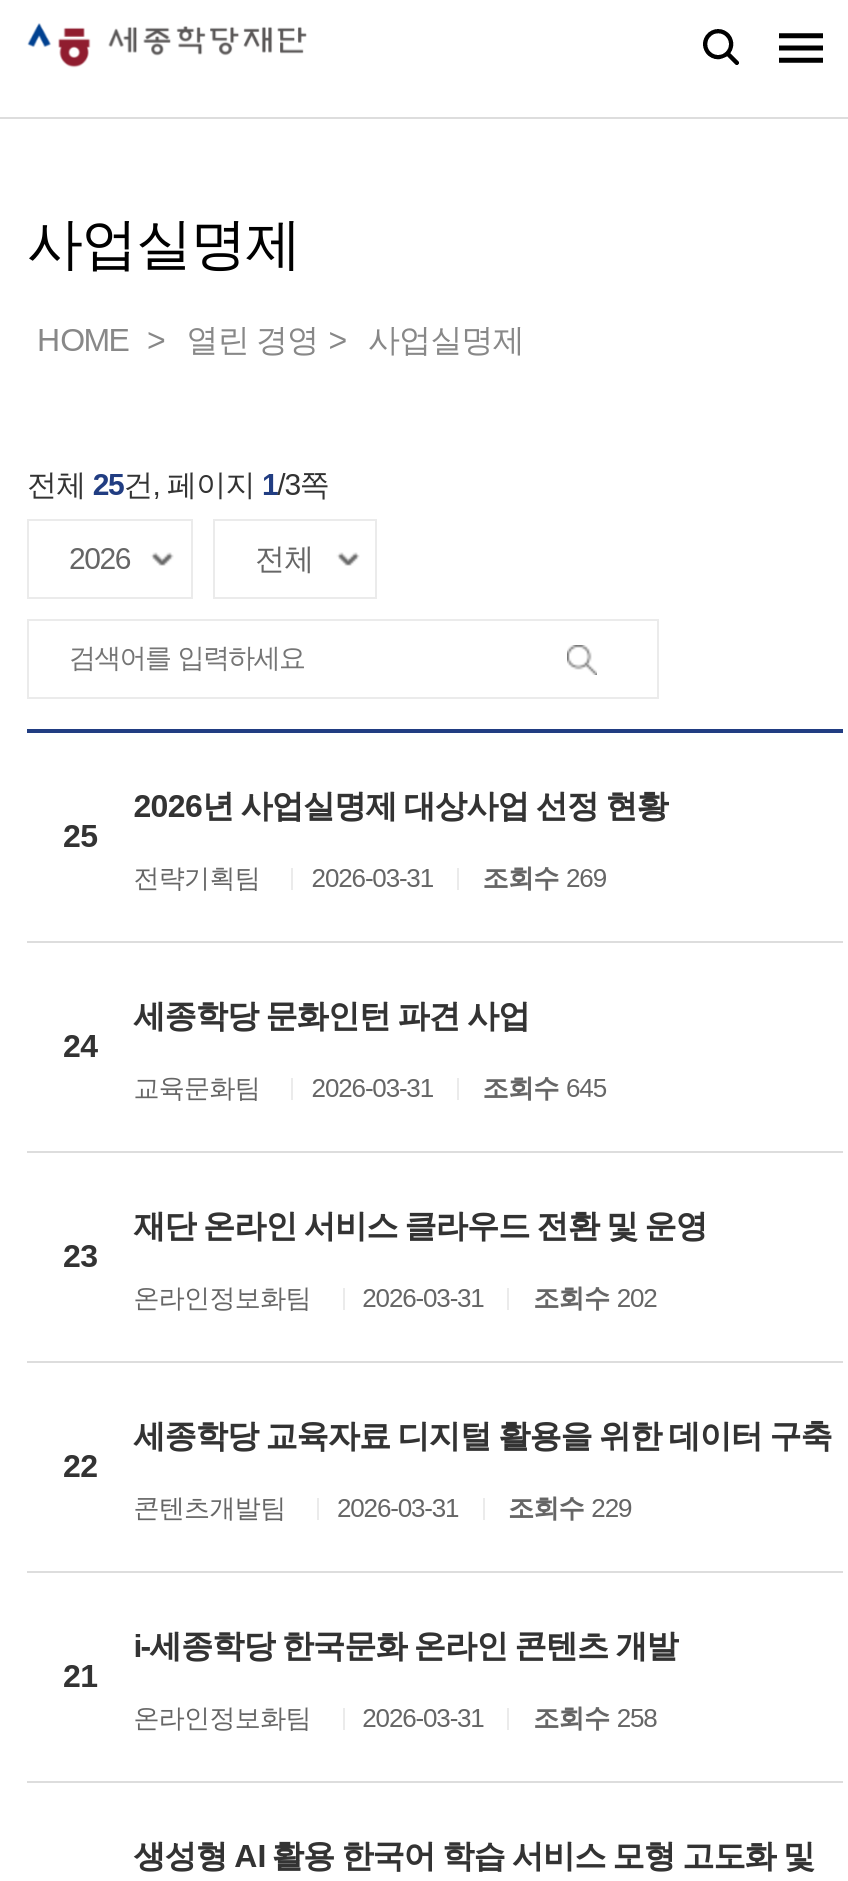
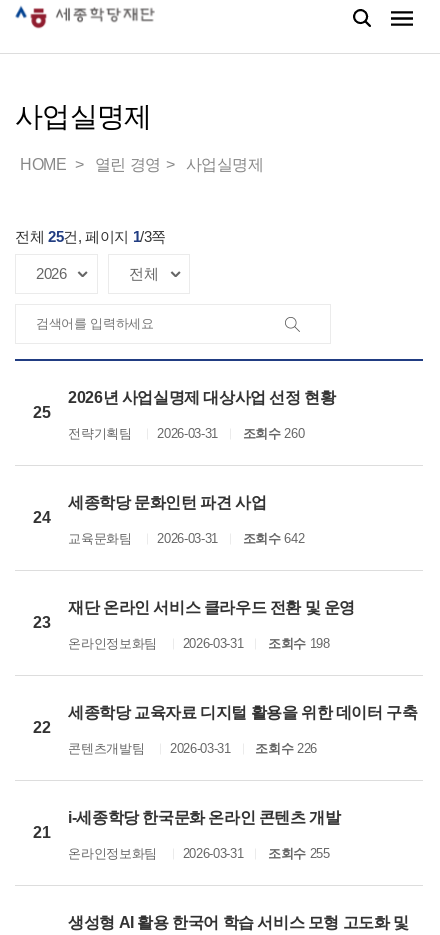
- 전략기획팀 2026-03-31 조회수 269
+ 전략기획팀 2026-03-31 조회수 260

- 교육문화팀 2026-03-31 조회수 645
+ 교육문화팀 2026-03-31 조회수 642

- 온라인정보화팀 2026-03-31 조회수 202
+ 온라인정보화팀 2026-03-31 조회수 198

- 콘텐츠개발팀 2026-03-31 조회수 229
+ 콘텐츠개발팀 2026-03-31 조회수 226

- 온라인정보화팀 2026-03-31 조회수 258
+ 온라인정보화팀 2026-03-31 조회수 255
